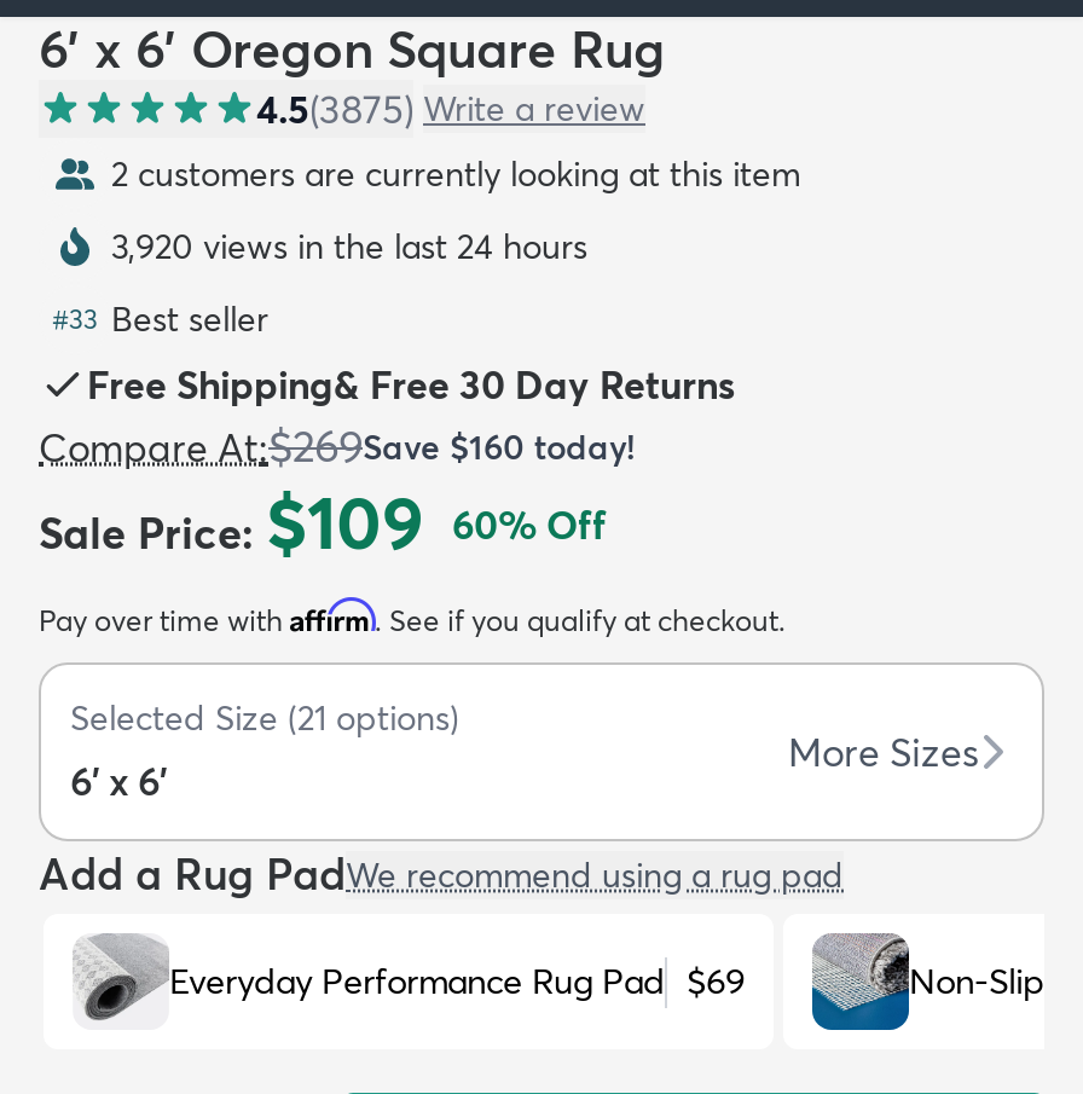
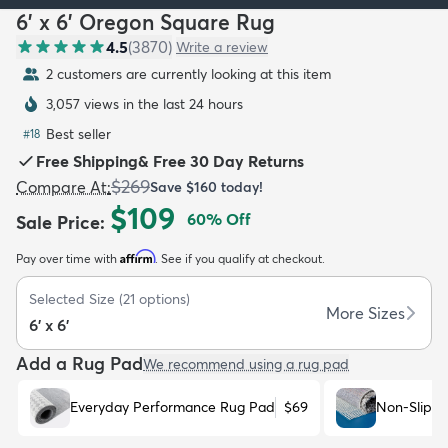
- 4.5(3875) Write a review
+ 4.5(3870) Write a review

- 3,920 views in the last 24 hours
+ 3,057 views in the last 24 hours

- #33 Best seller
+ #18 Best seller
